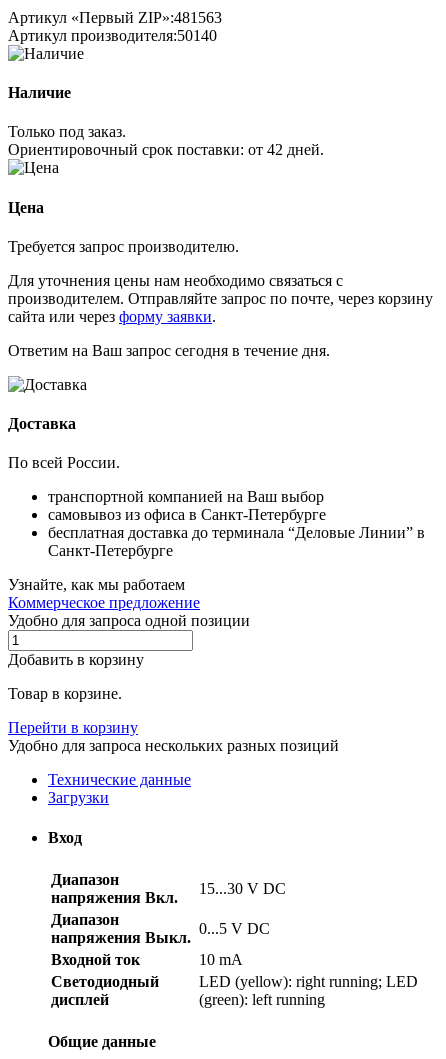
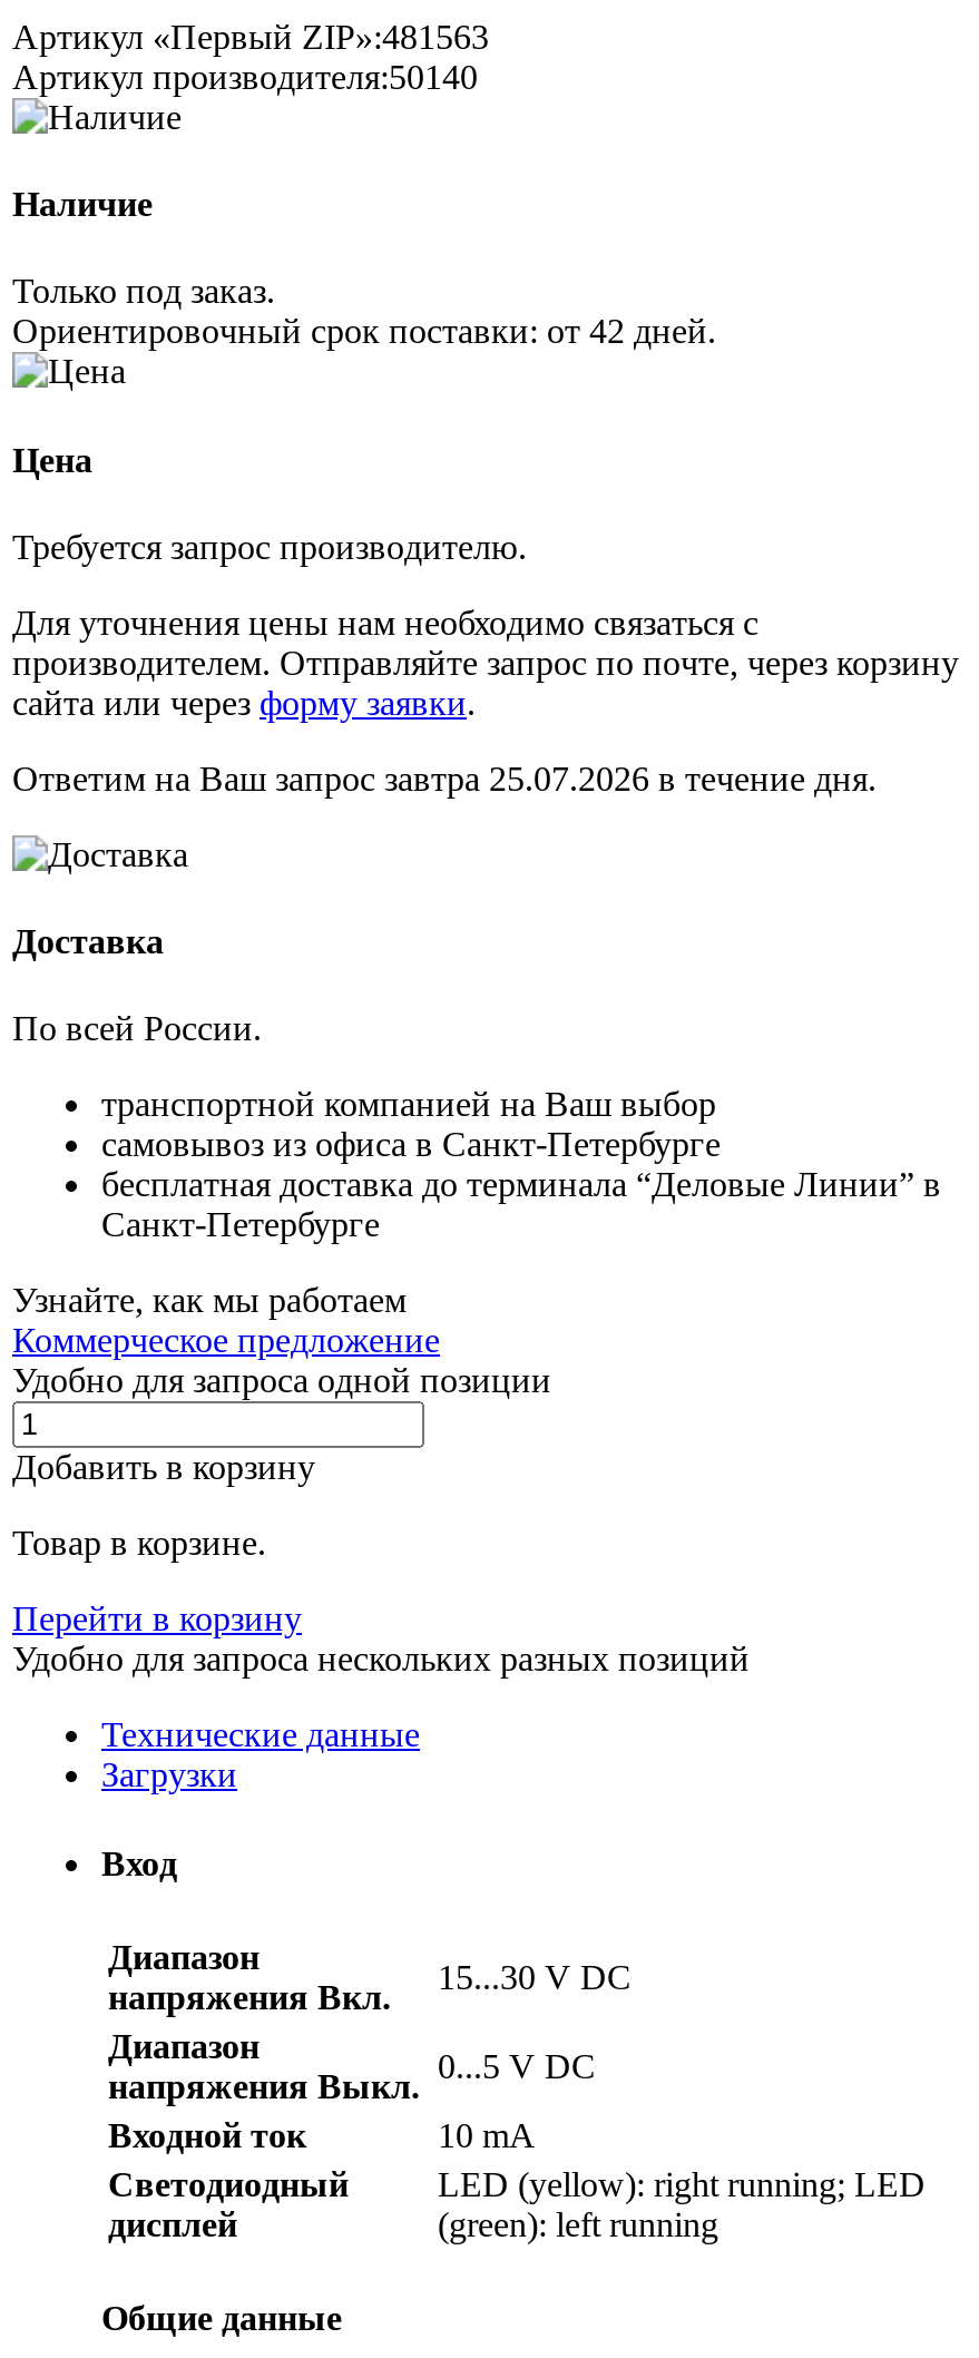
- Ответим на Ваш запрос сегодня в течение дня.
+ Ответим на Ваш запрос завтра 25.07.2026 в течение дня.
